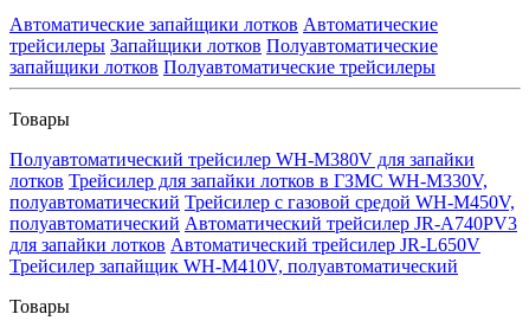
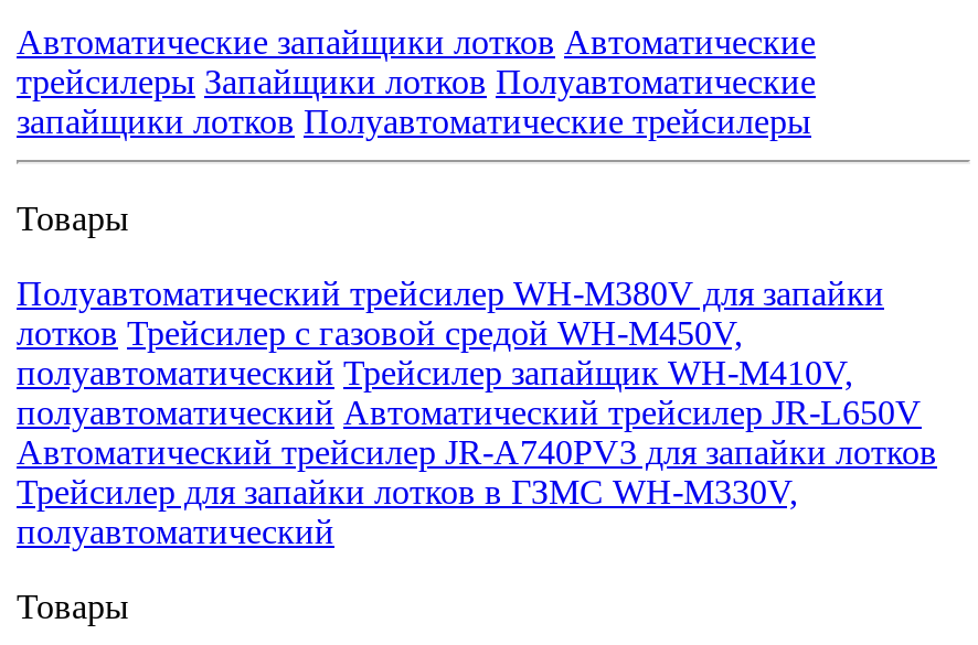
- лотков Трейсилер для запайки лотков в ГЗМС WH-M330V,
- полуавтоматический Трейсилер с газовой средой WH-M450V,
- полуавтоматический Автоматический трейсилер JR-A740PV3
- для запайки лотков Автоматический трейсилер JR-L650V
- Трейсилер запайщик WH-M410V, полуавтоматический
+ лотков Трейсилер с газовой средой WH-M450V,
+ полуавтоматический Трейсилер запайщик WH-M410V,
+ полуавтоматический Автоматический трейсилер JR-L650V
+ Автоматический трейсилер JR-A740PV3 для запайки лотков
+ Трейсилер для запайки лотков в ГЗМС WH-M330V,
+ полуавтоматический
